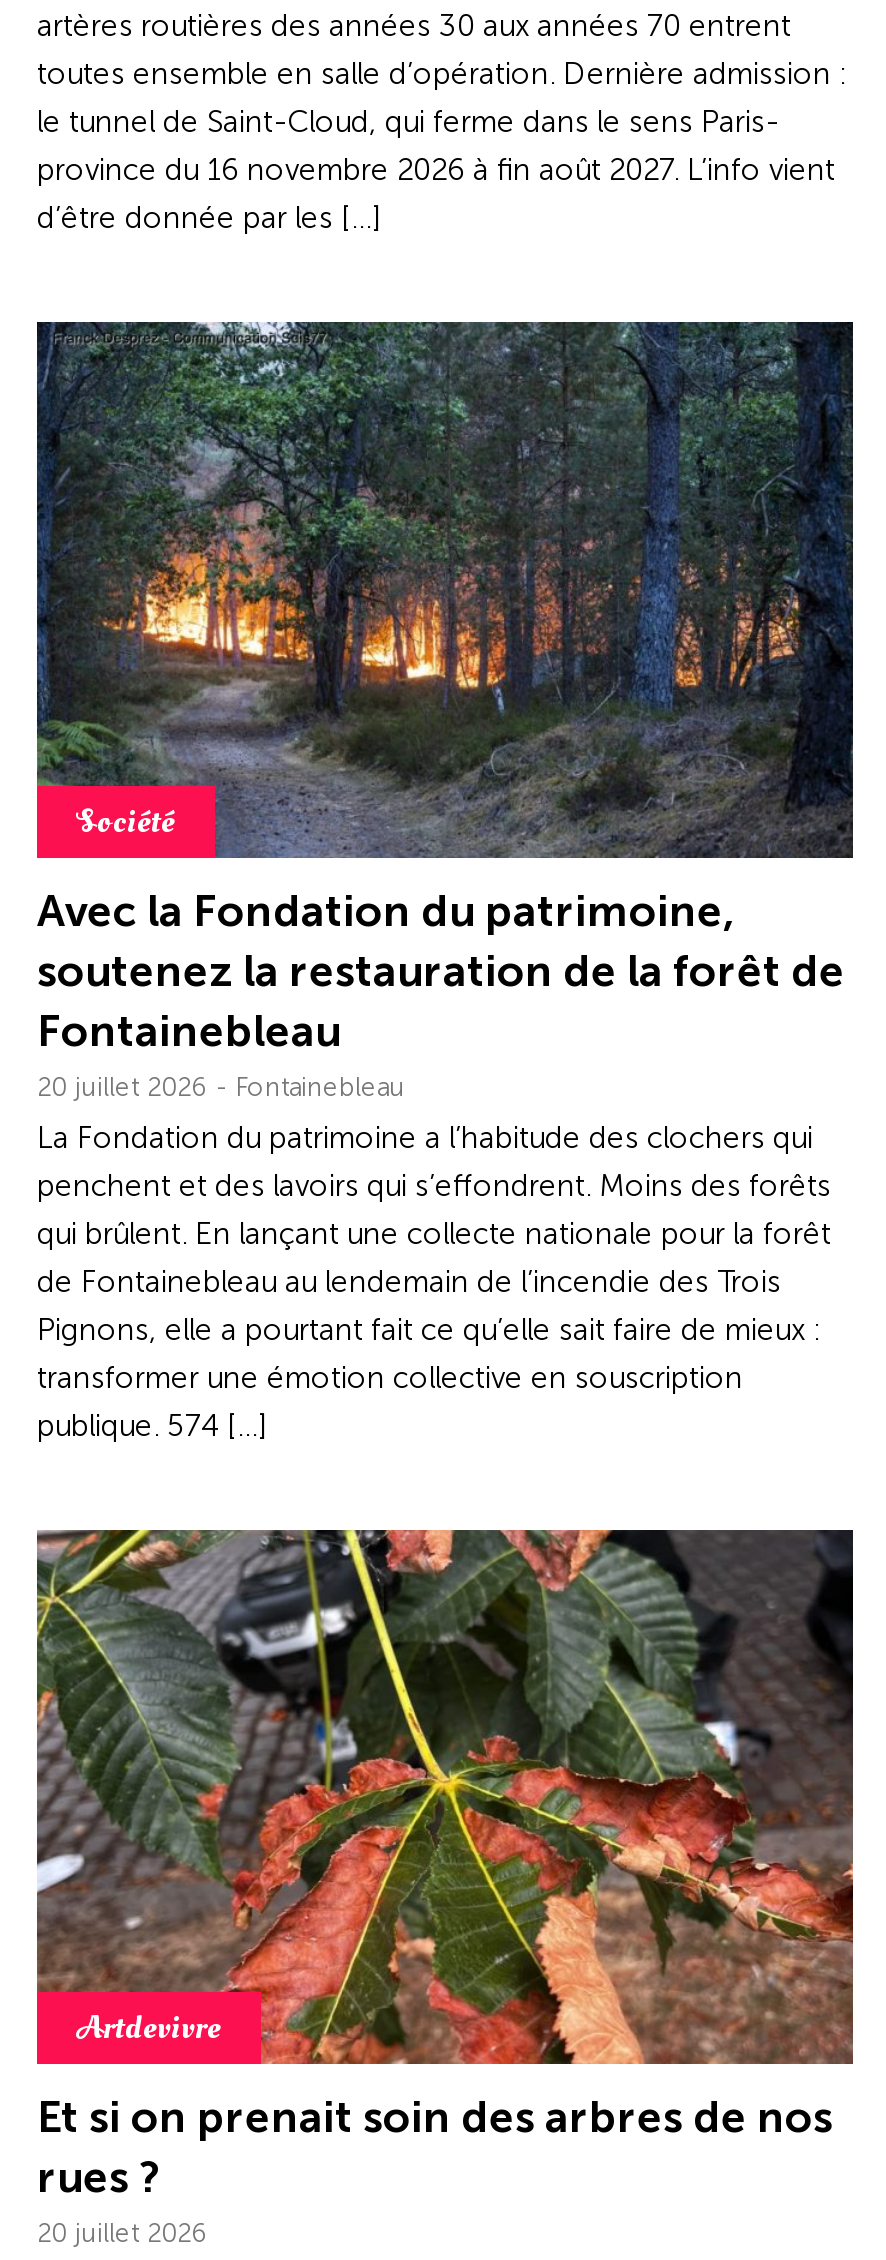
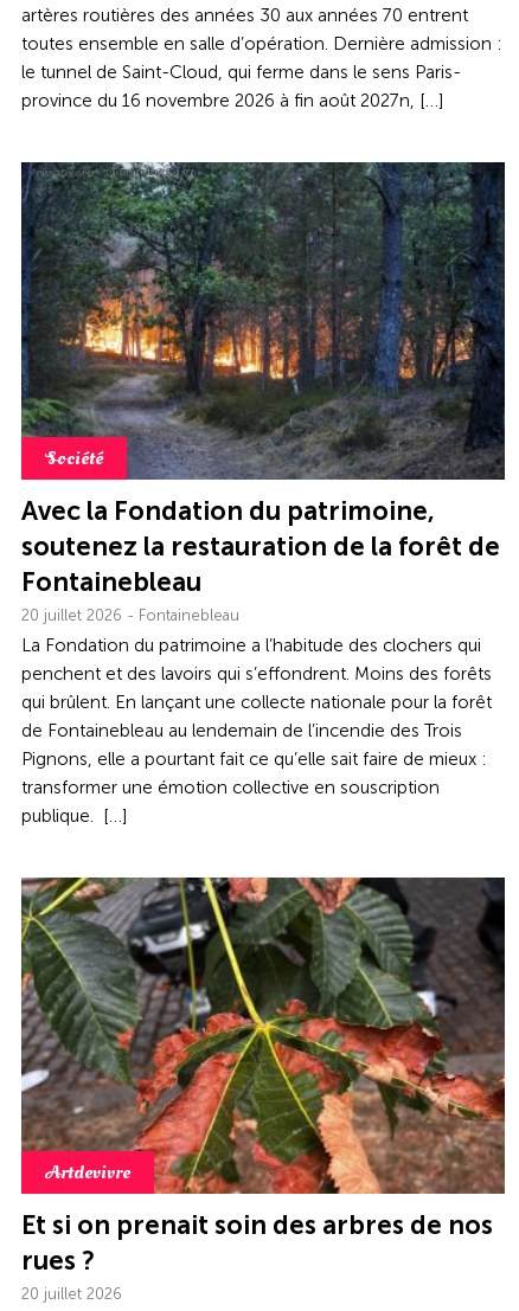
- province du 16 novembre 2026 à fin août 2027. L’info vient
- d’être donnée par les […]
+ province du 16 novembre 2026 à fin août 2027n, […]

- publique. 574 […]
+ publique. […]
